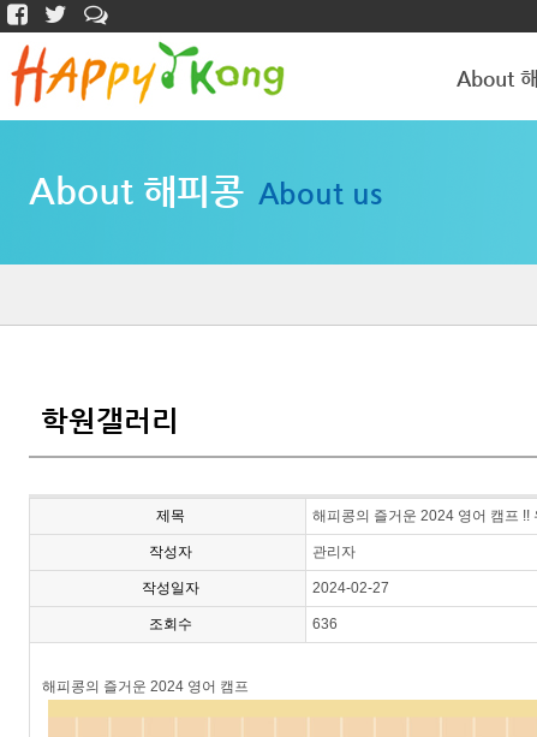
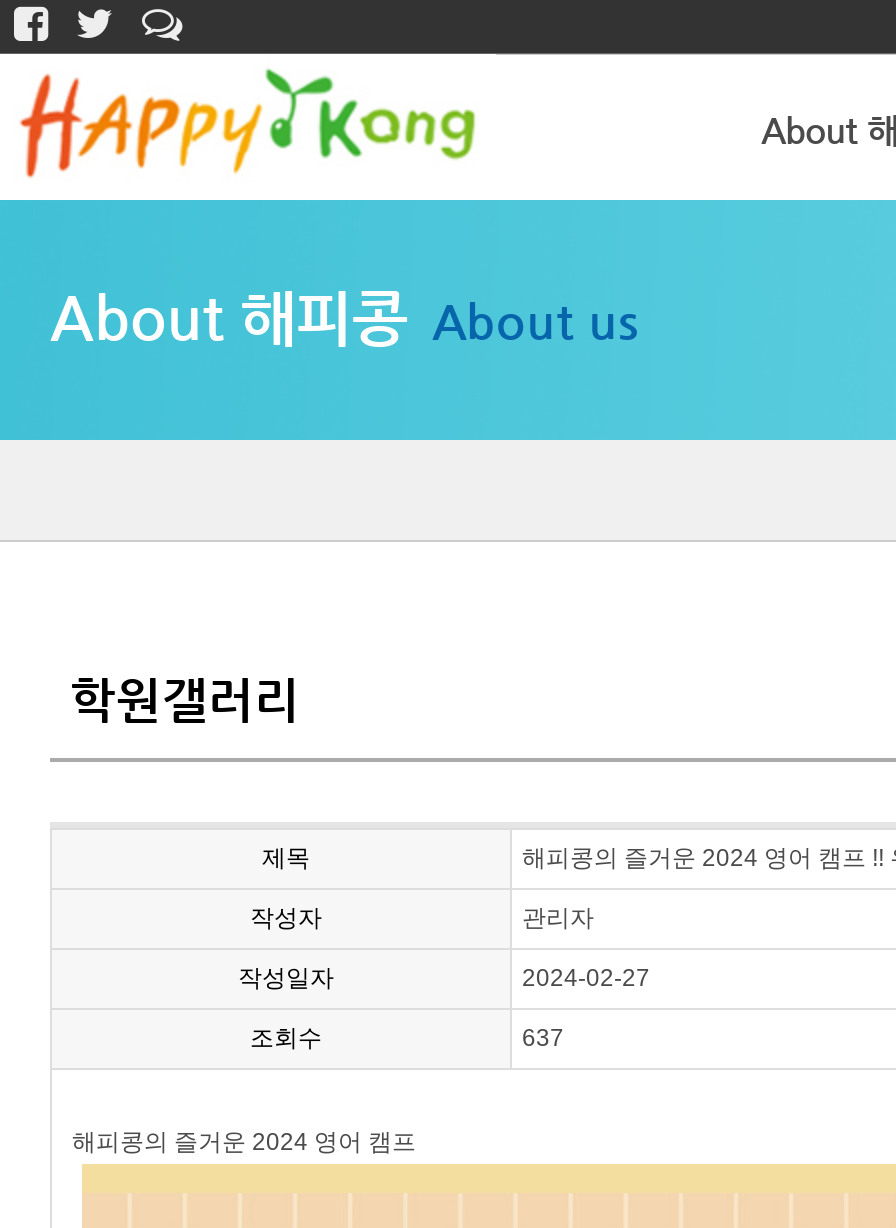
- 636
+ 637
